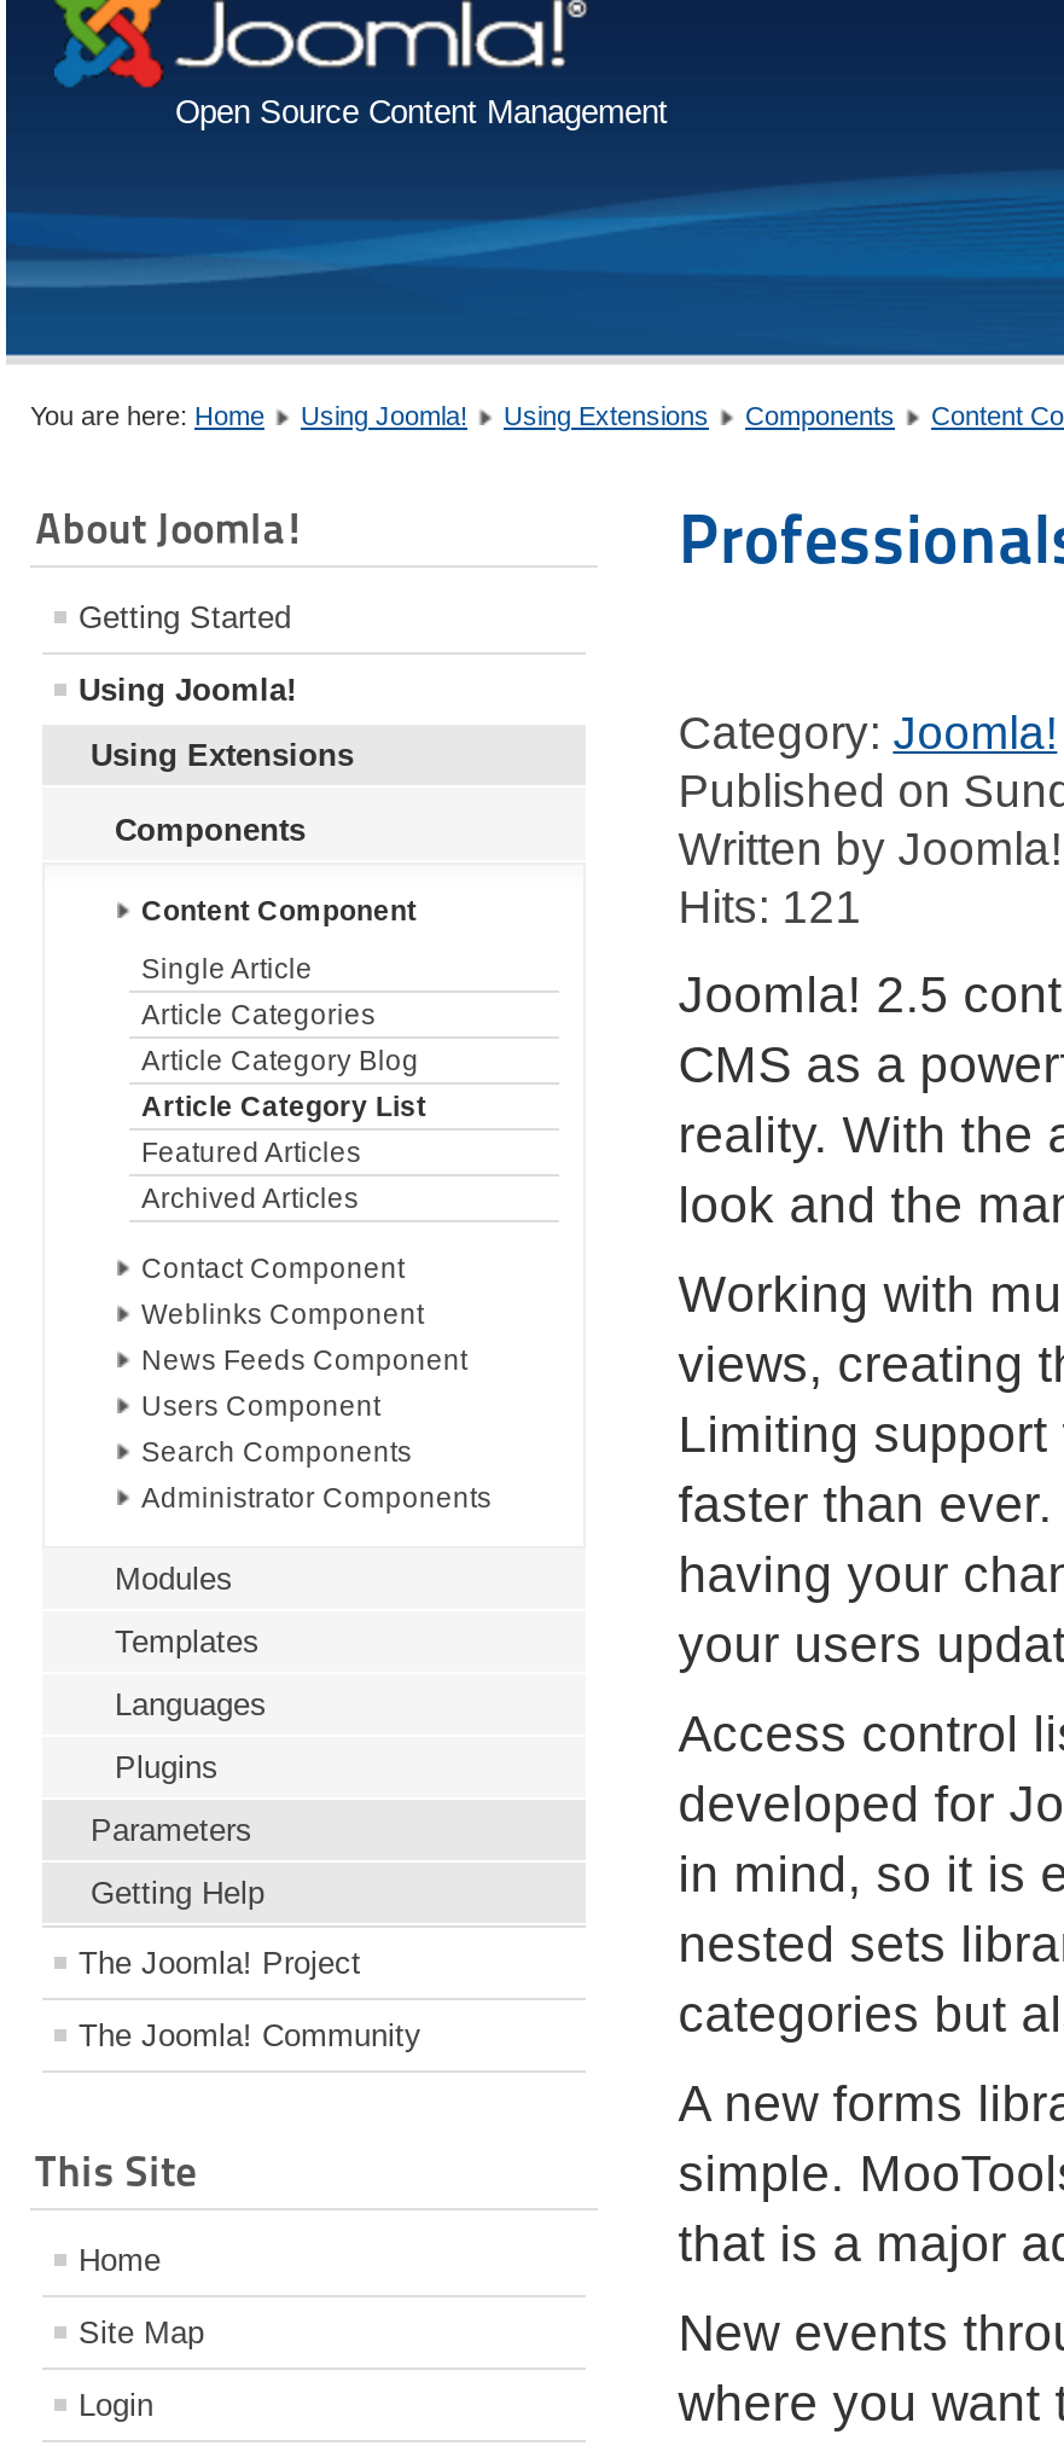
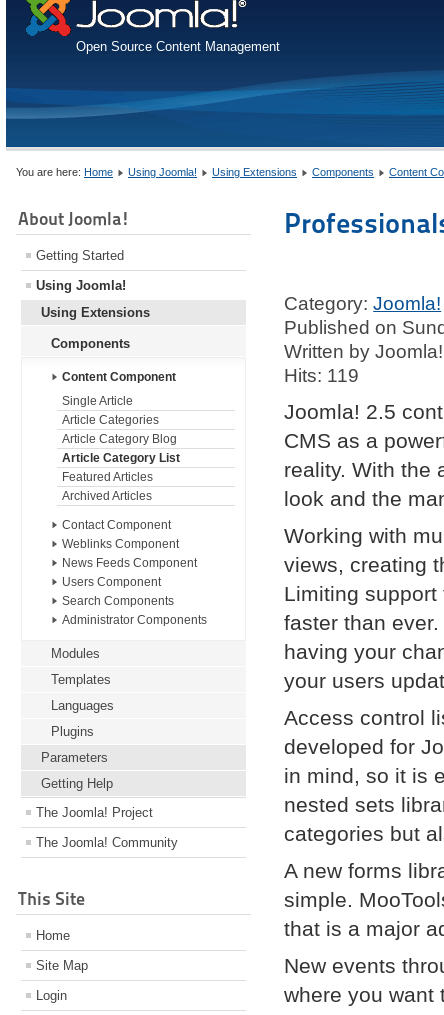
- Hits: 121
+ Hits: 119
